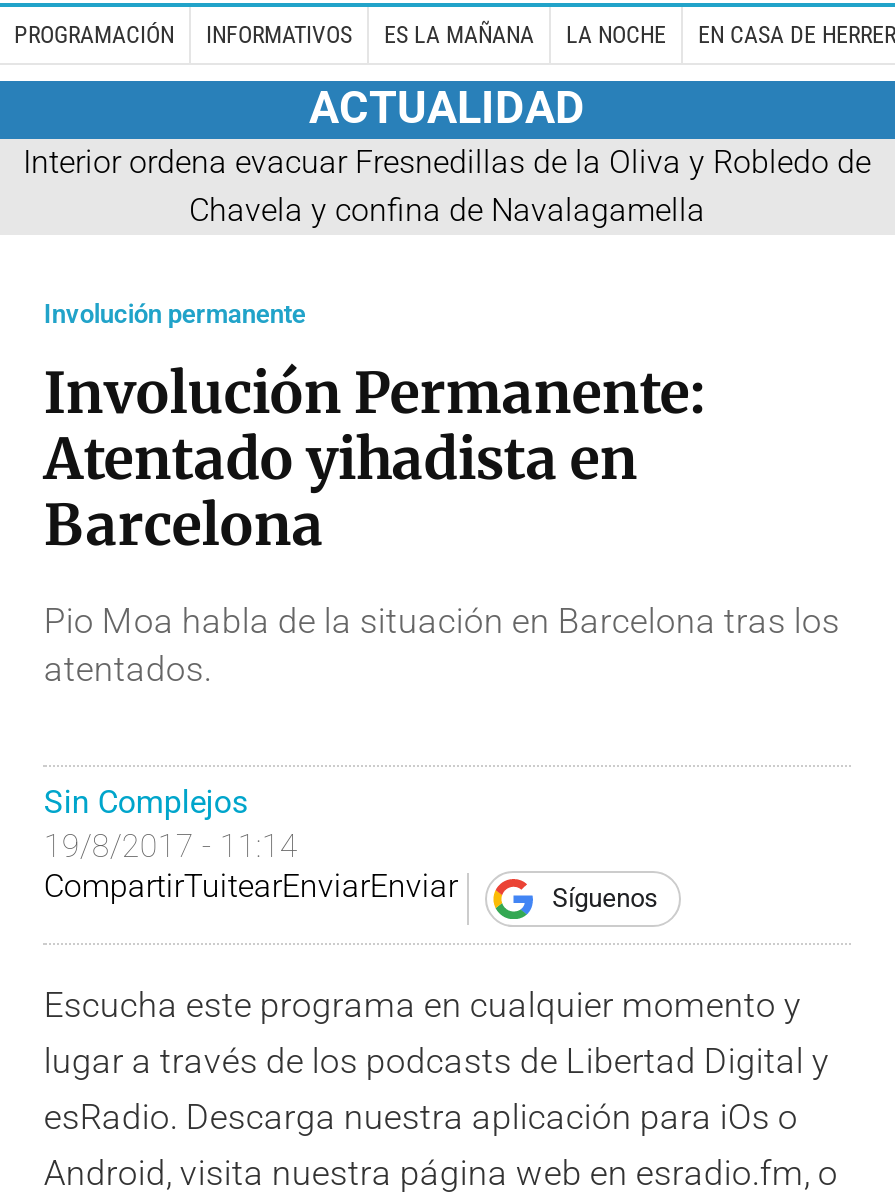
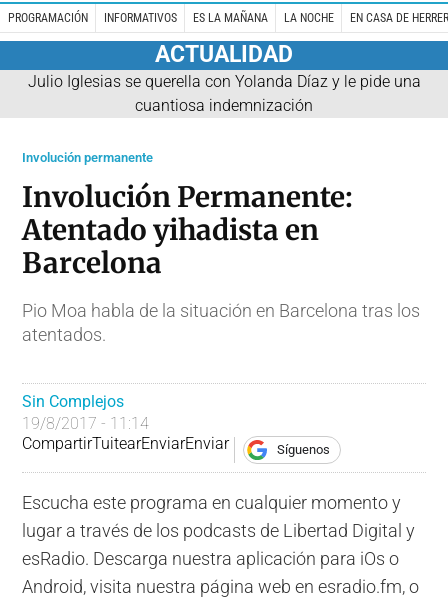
- Interior ordena evacuar Fresnedillas de la Oliva y Robledo de
- Chavela y confina de Navalagamella
+ Julio Iglesias se querella con Yolanda Díaz y le pide una
+ cuantiosa indemnización
